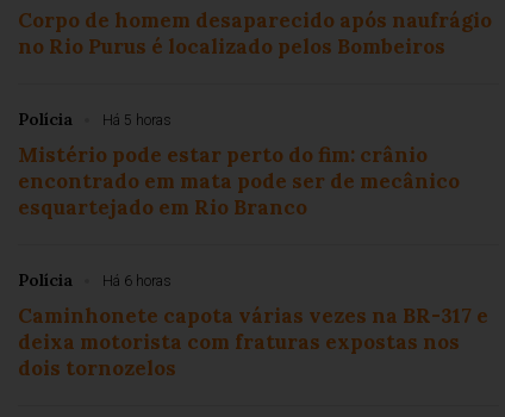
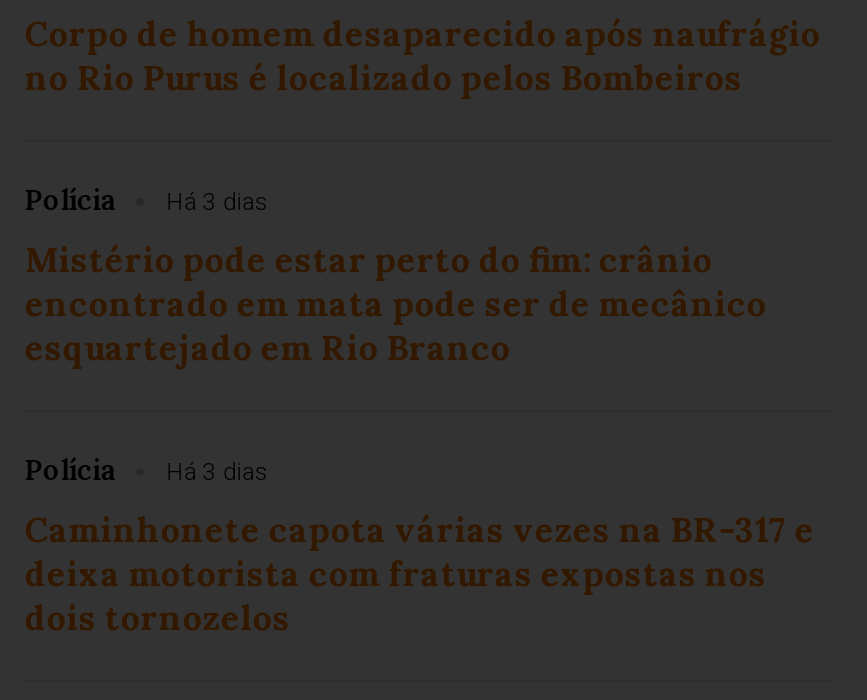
- Polícia Há 5 horas
+ Polícia Há 3 dias

- Polícia Há 6 horas
+ Polícia Há 3 dias
